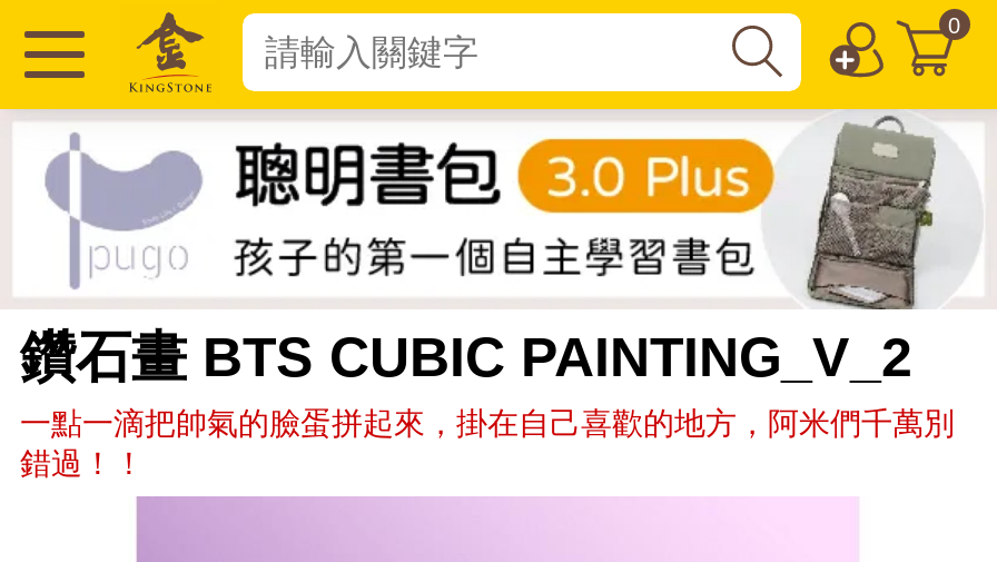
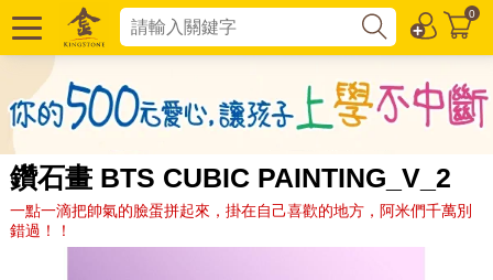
- [image]
+ [image]
